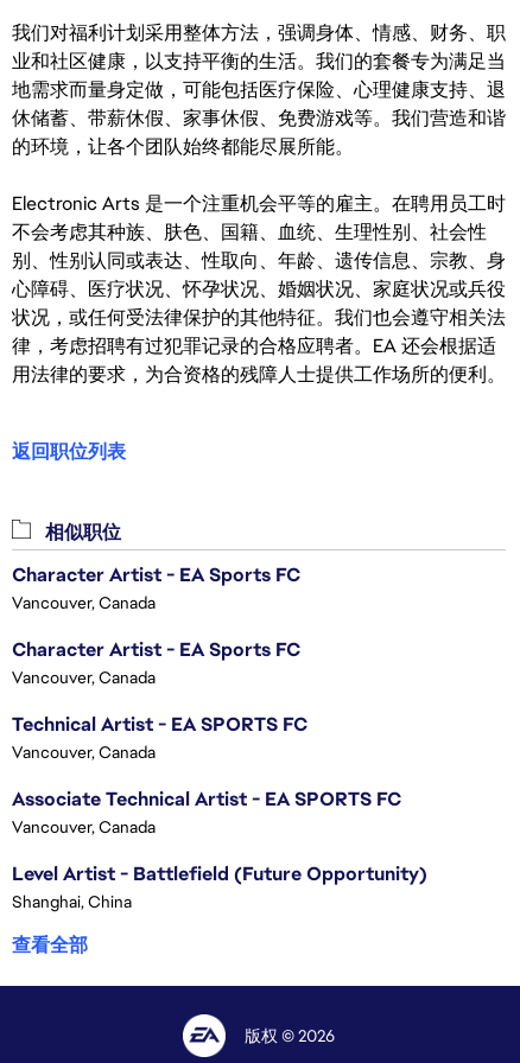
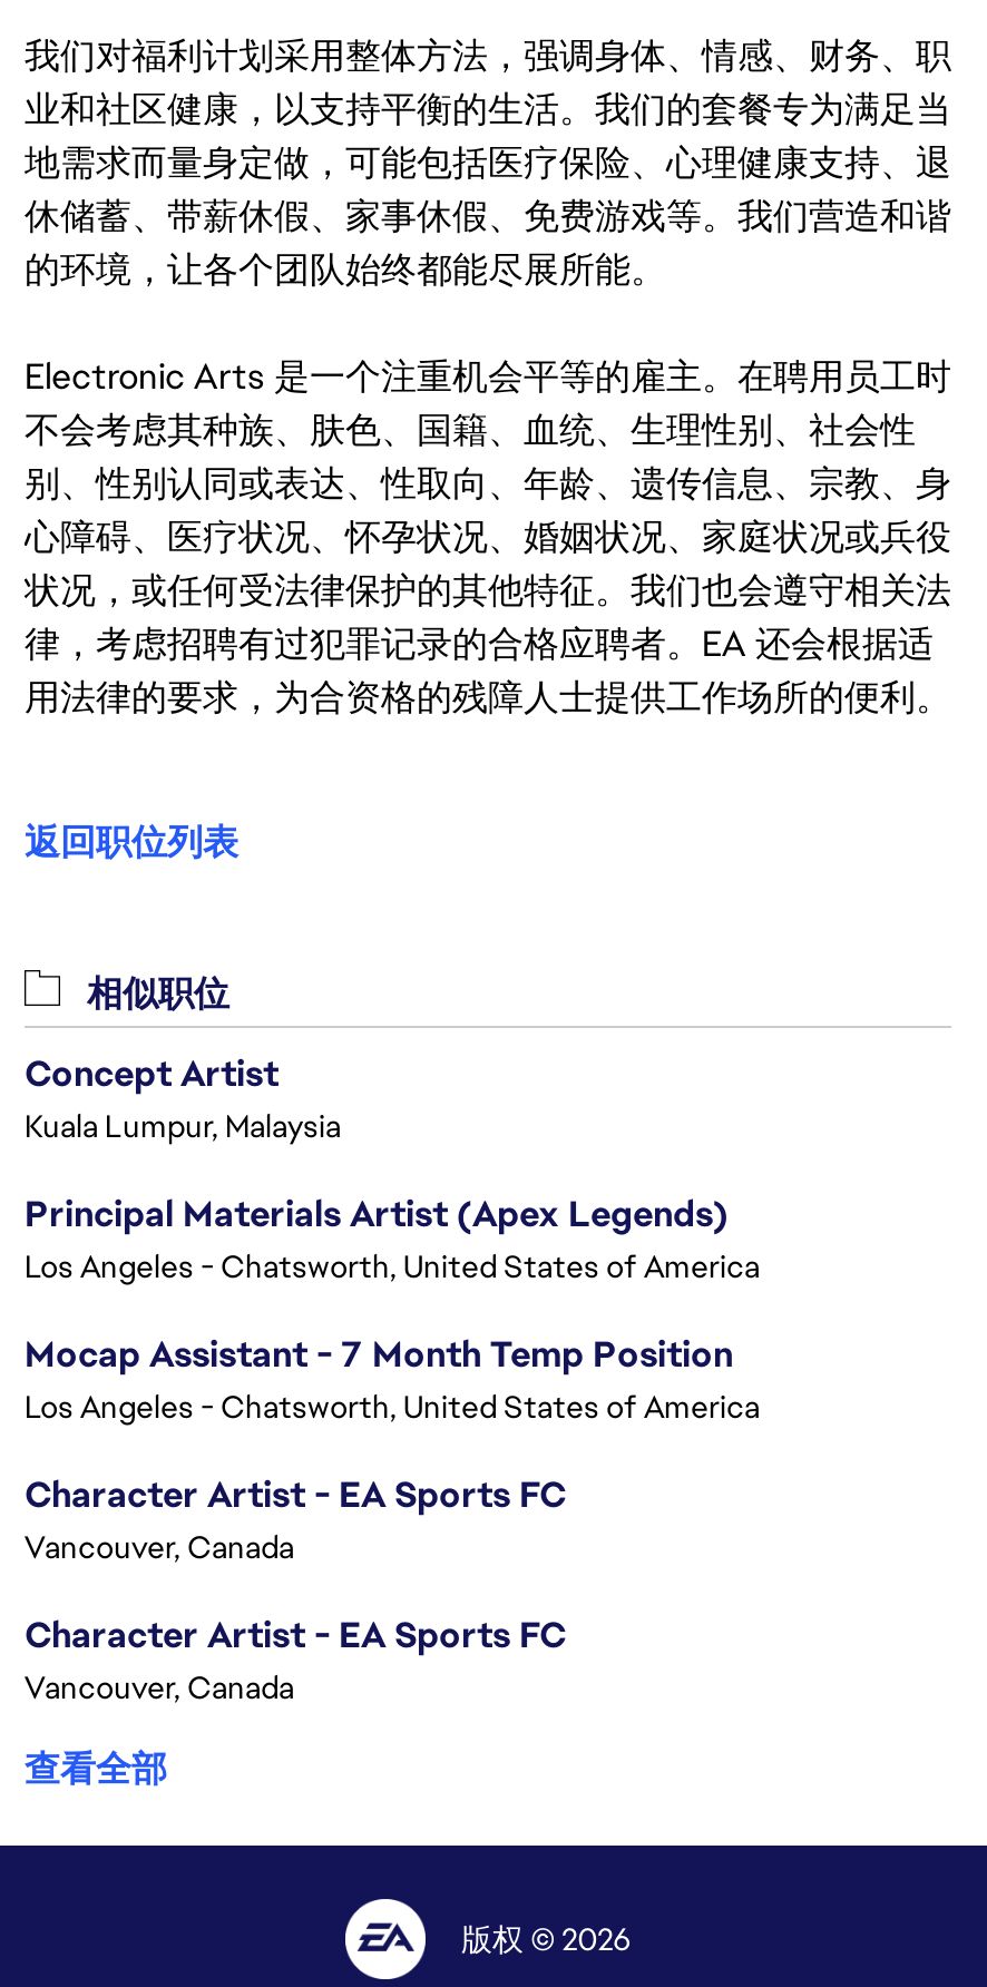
+ Concept Artist
+ Kuala Lumpur, Malaysia
+ Principal Materials Artist (Apex Legends)
+ Los Angeles - Chatsworth, United States of America
+ Mocap Assistant - 7 Month Temp Position
+ Los Angeles - Chatsworth, United States of America

moved down: Character Artist - EA Sports FC | Vancouver, Canada | Character Artist - EA Sports FC | Vancouver, Canada

- Technical Artist - EA SPORTS FC
- Vancouver, Canada
- Associate Technical Artist - EA SPORTS FC
- Vancouver, Canada
- Level Artist - Battlefield (Future Opportunity)
- Shanghai, China
